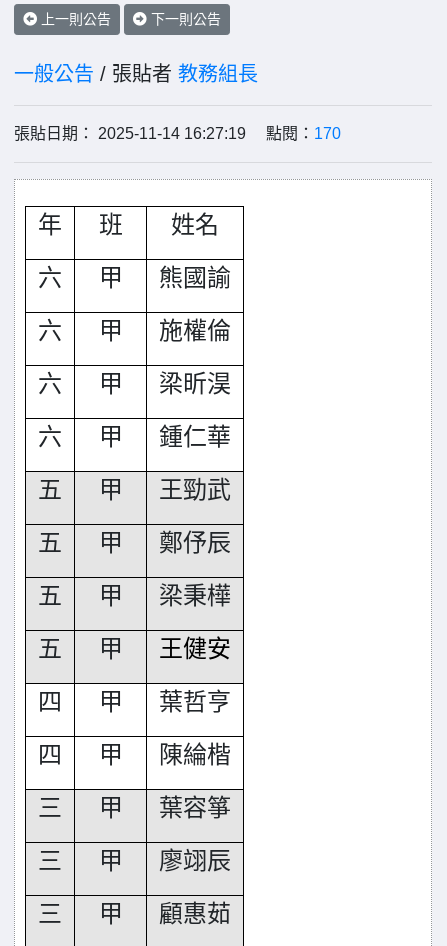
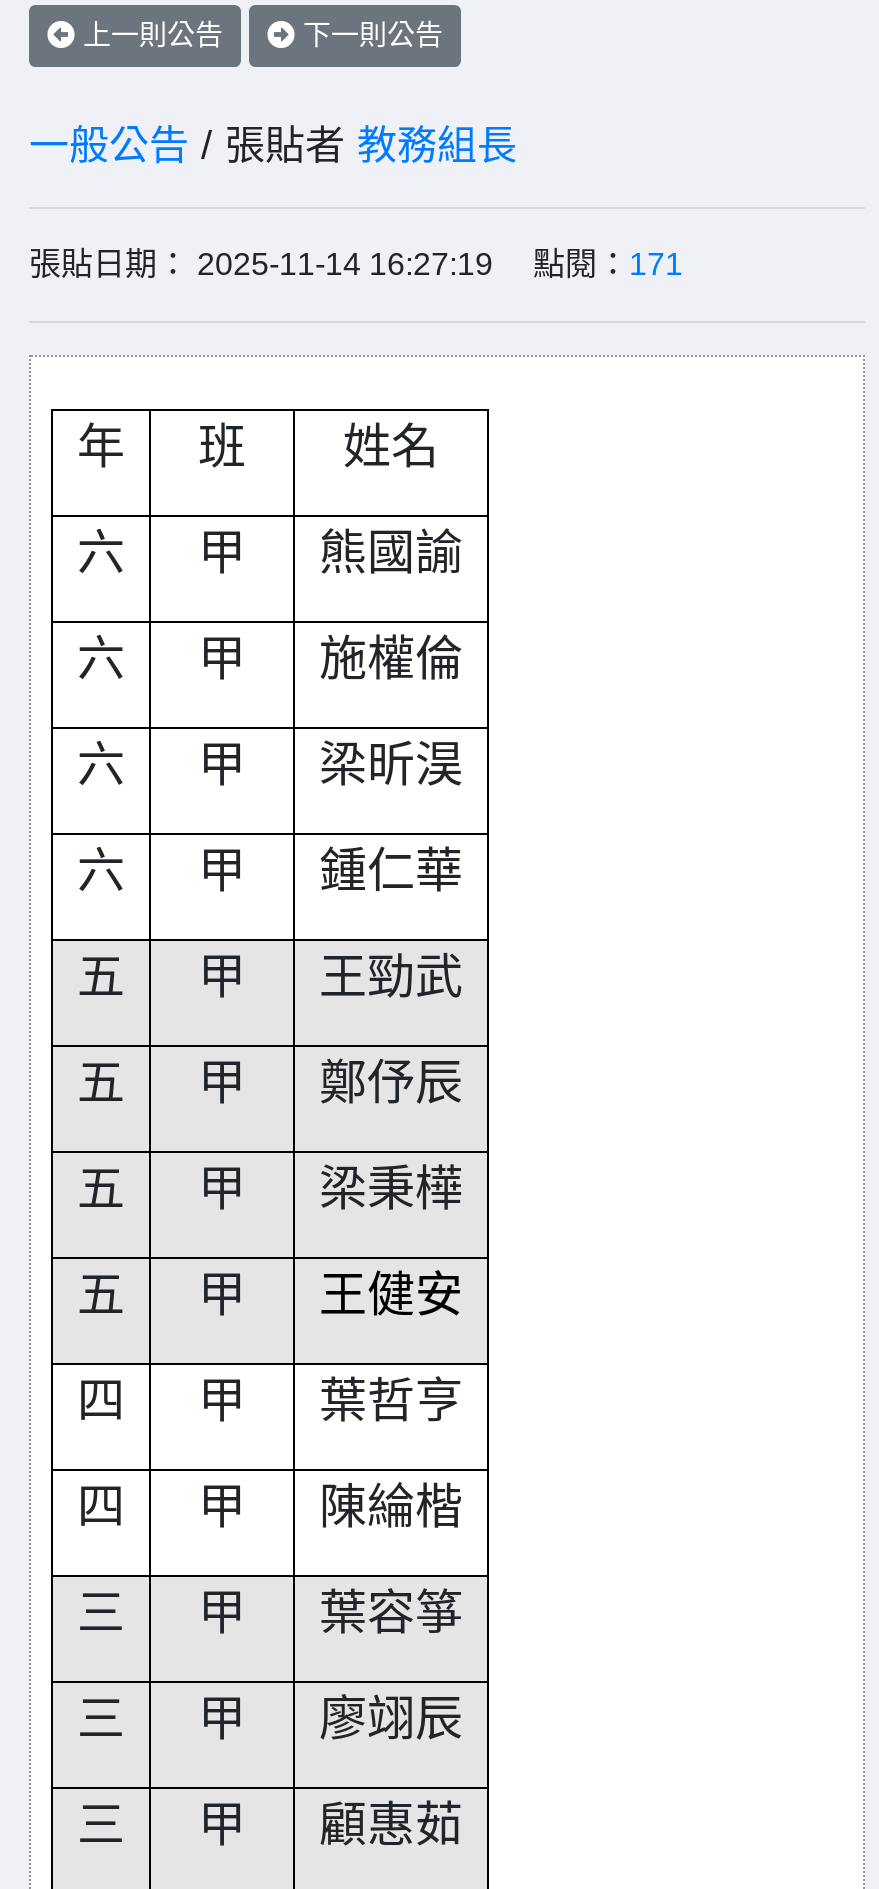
- 張貼日期： 2025-11-14 16:27:19 點閱：170
+ 張貼日期： 2025-11-14 16:27:19 點閱：171
